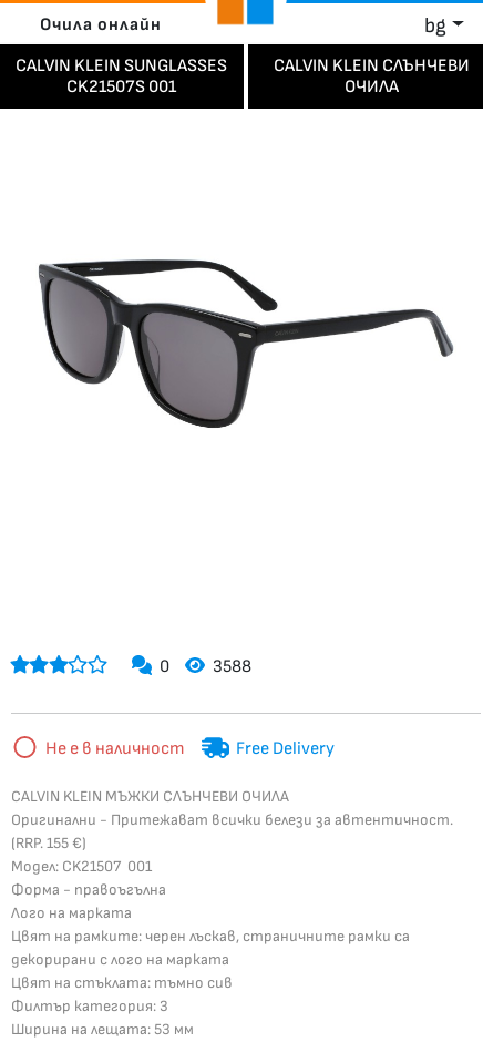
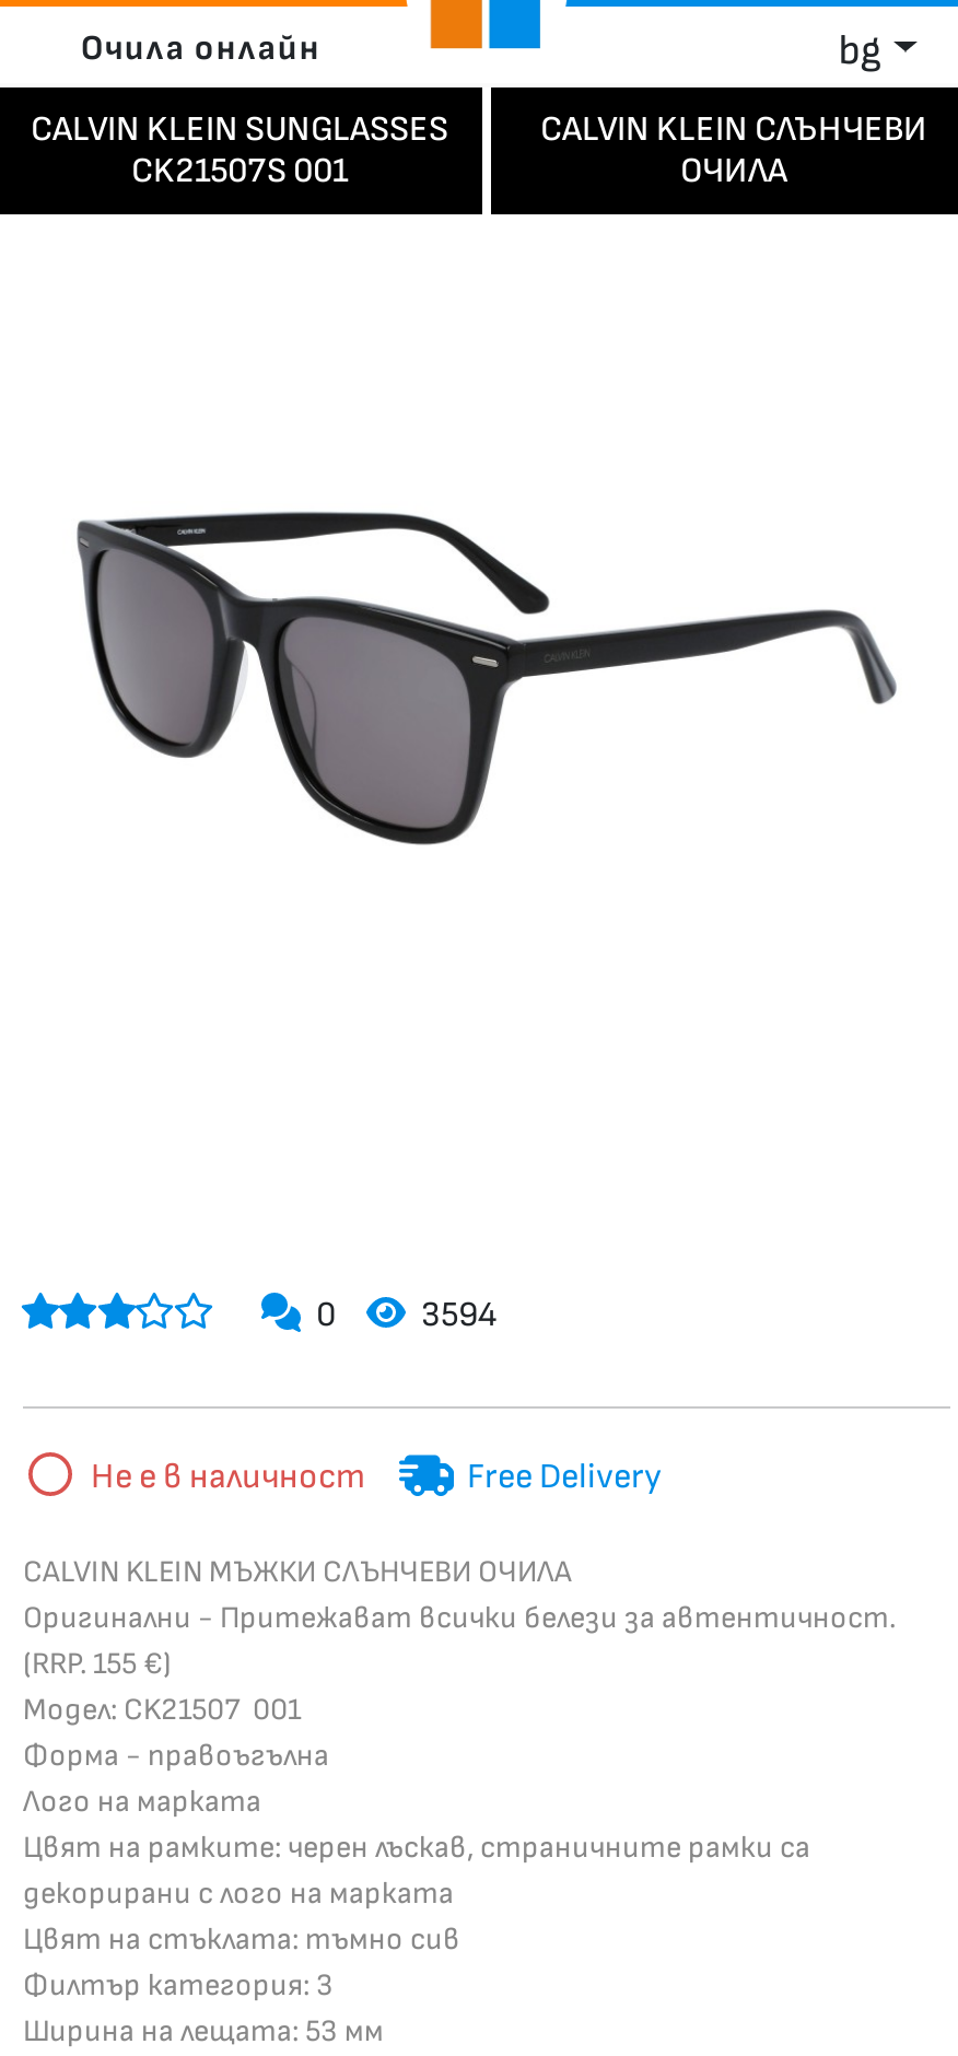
- 0 3588
+ 0 3594
